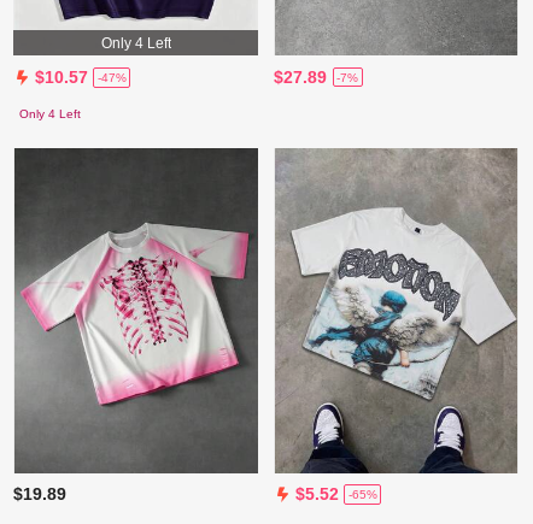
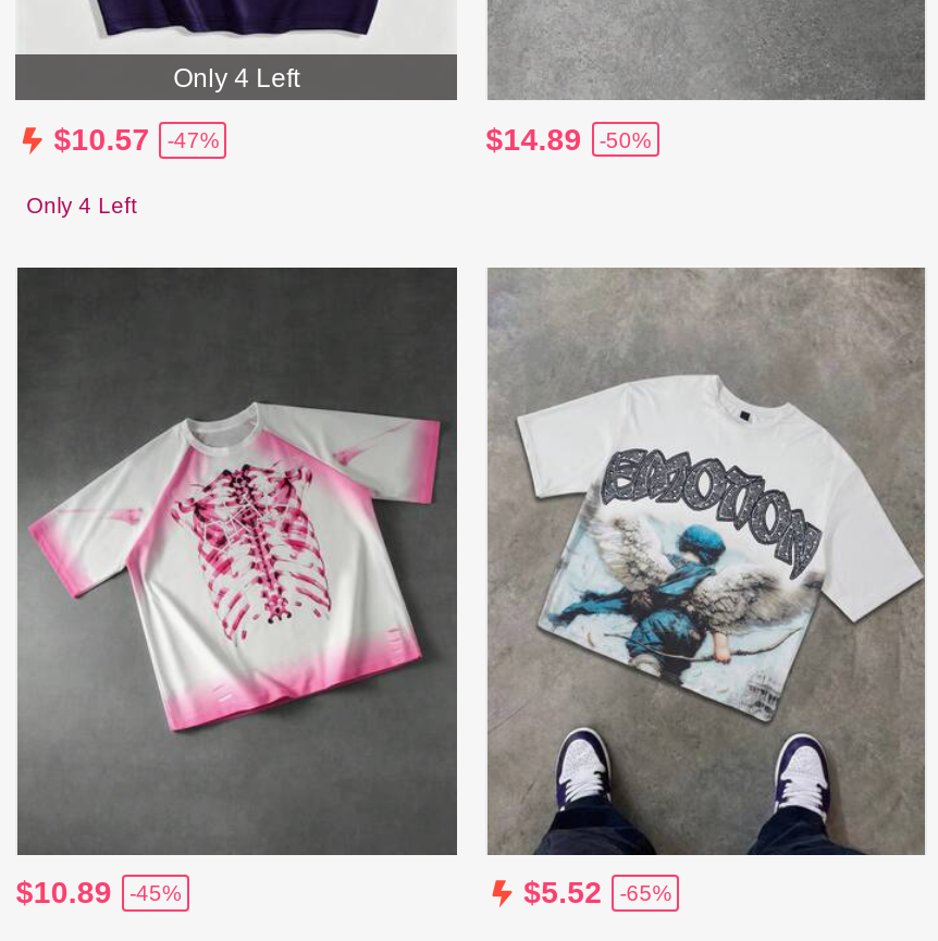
- $27.89
- -7%
+ $14.89
+ -50%

- $19.89
+ $10.89
+ -45%
